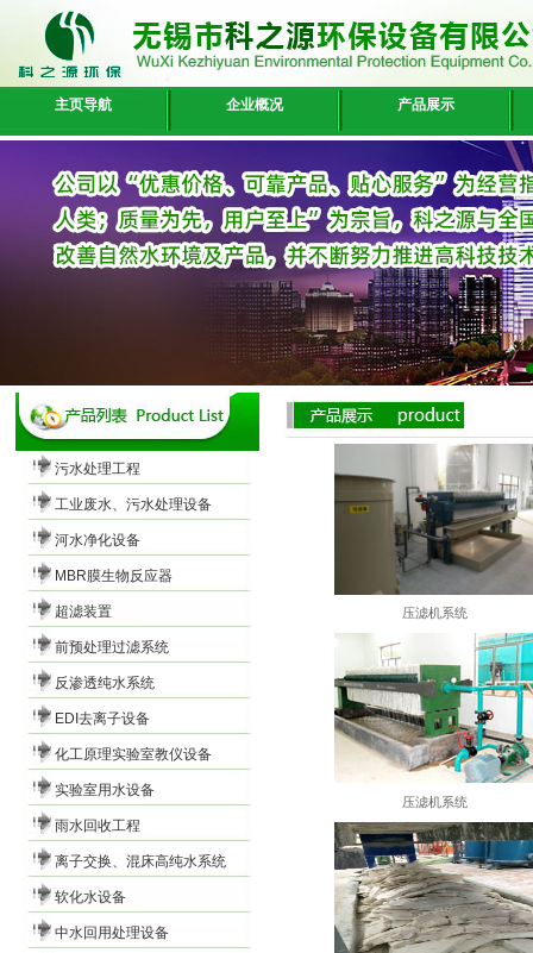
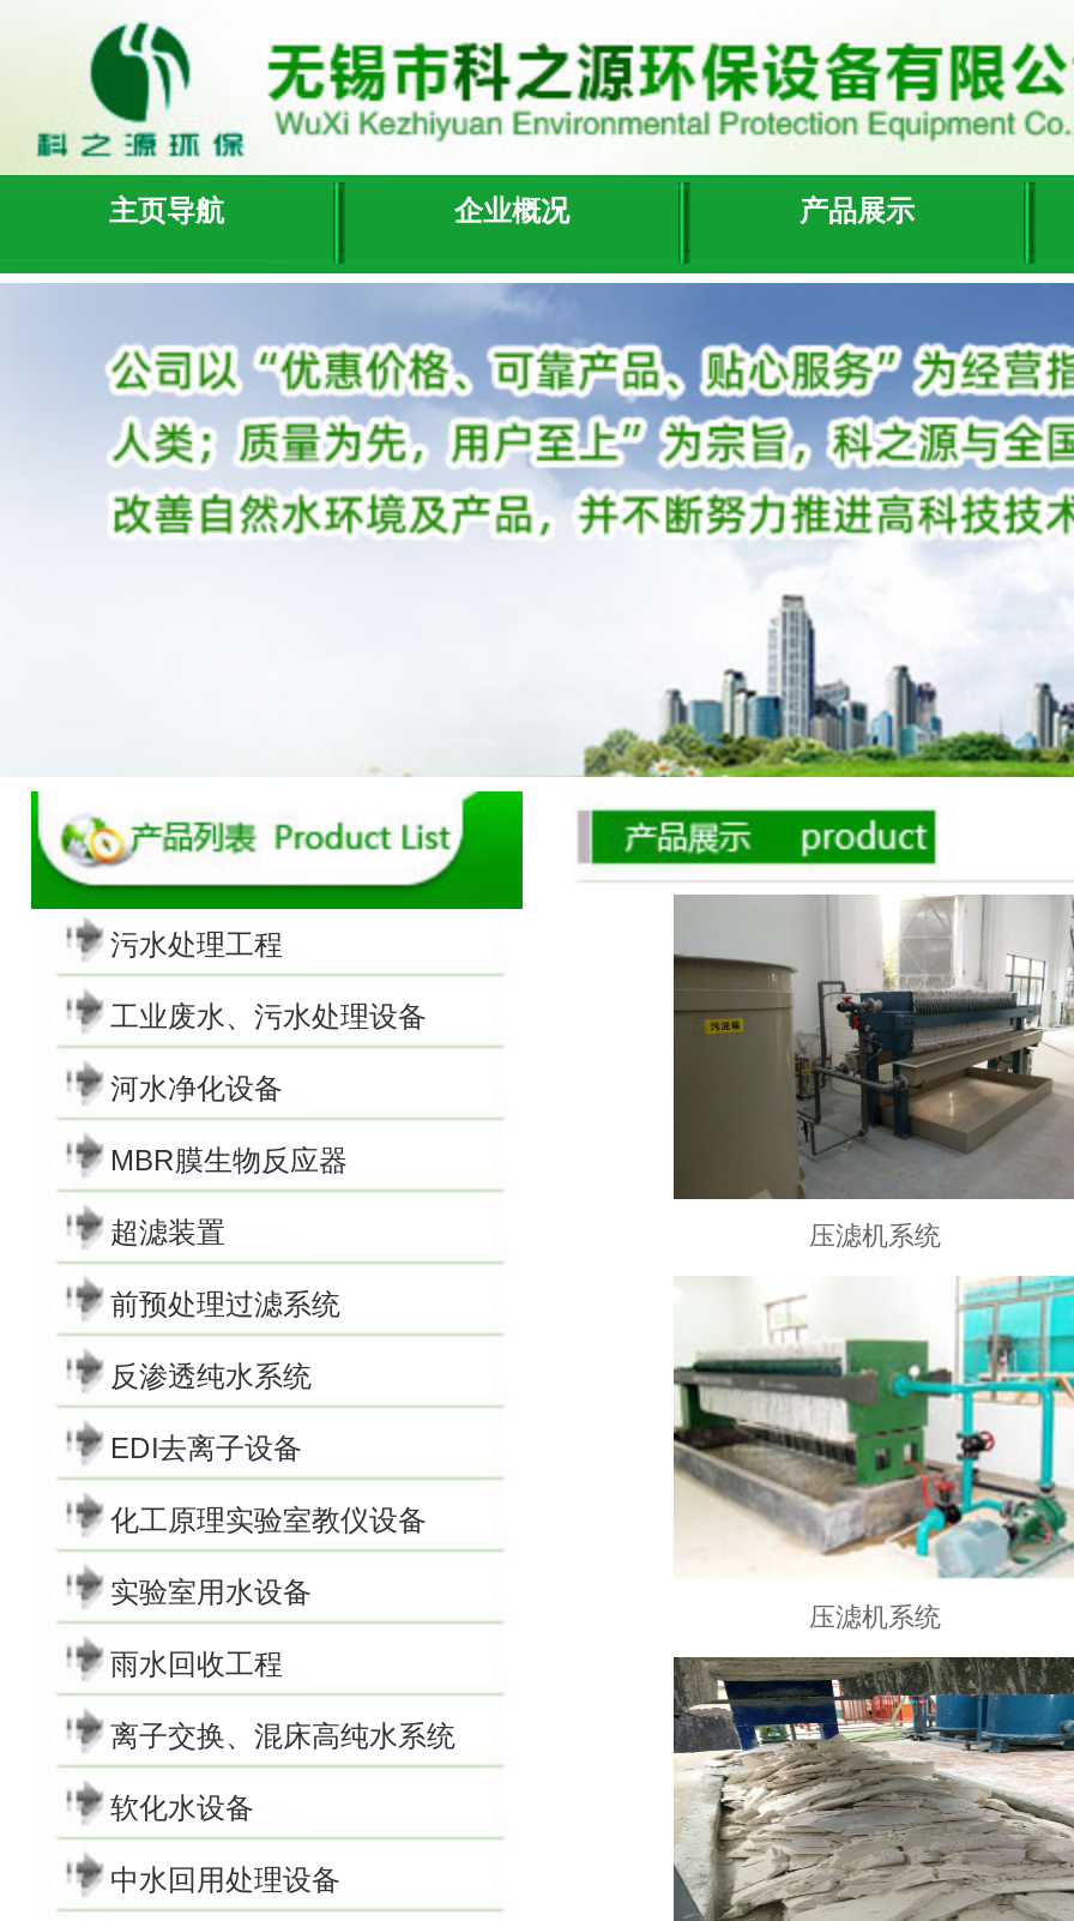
- [image]
+ [image]
